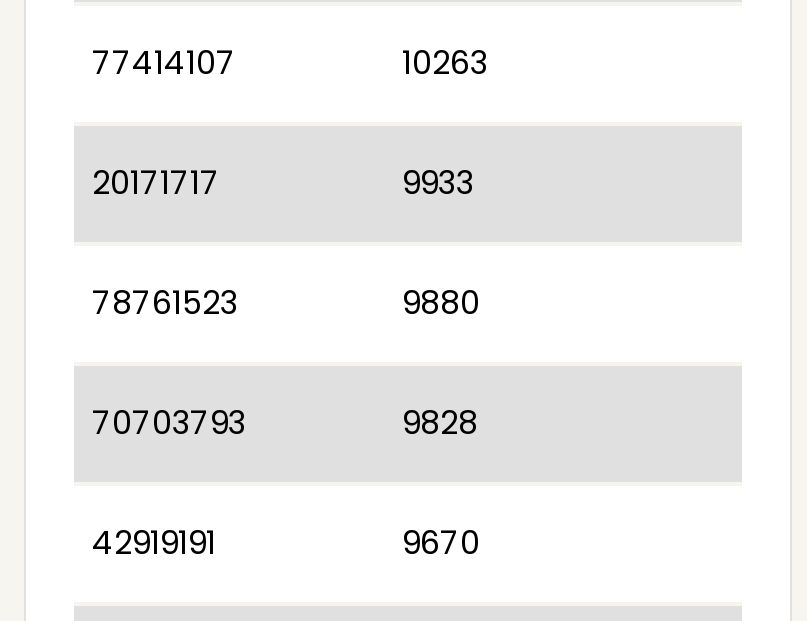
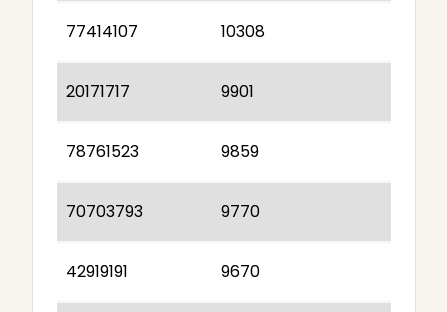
- 10263
+ 10308

- 9933
+ 9901

- 9880
+ 9859

- 9828
+ 9770
